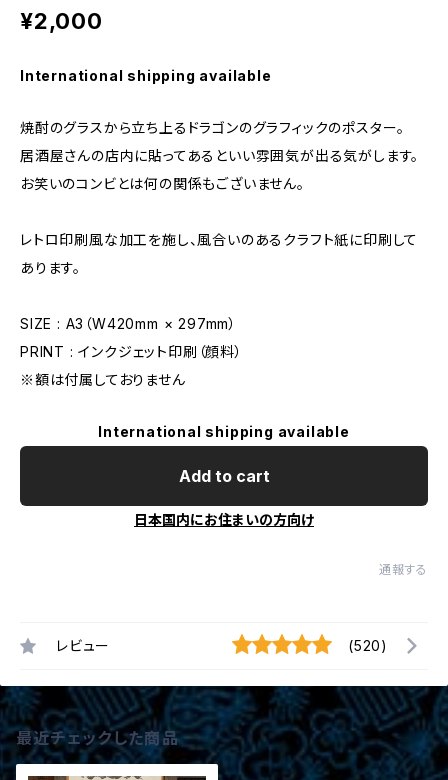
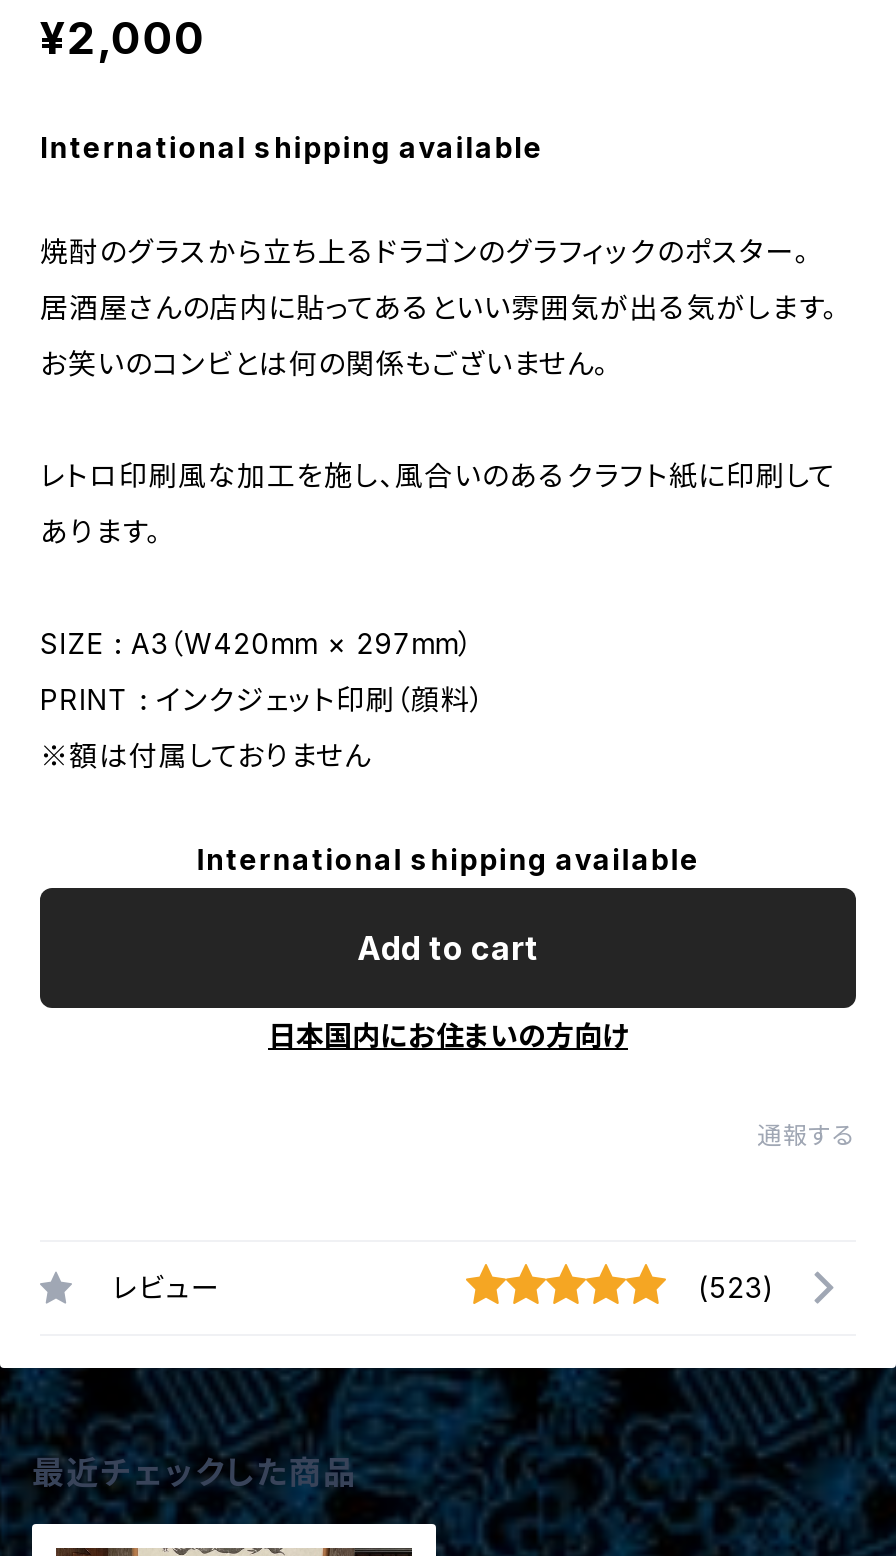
- (520)
+ (523)
